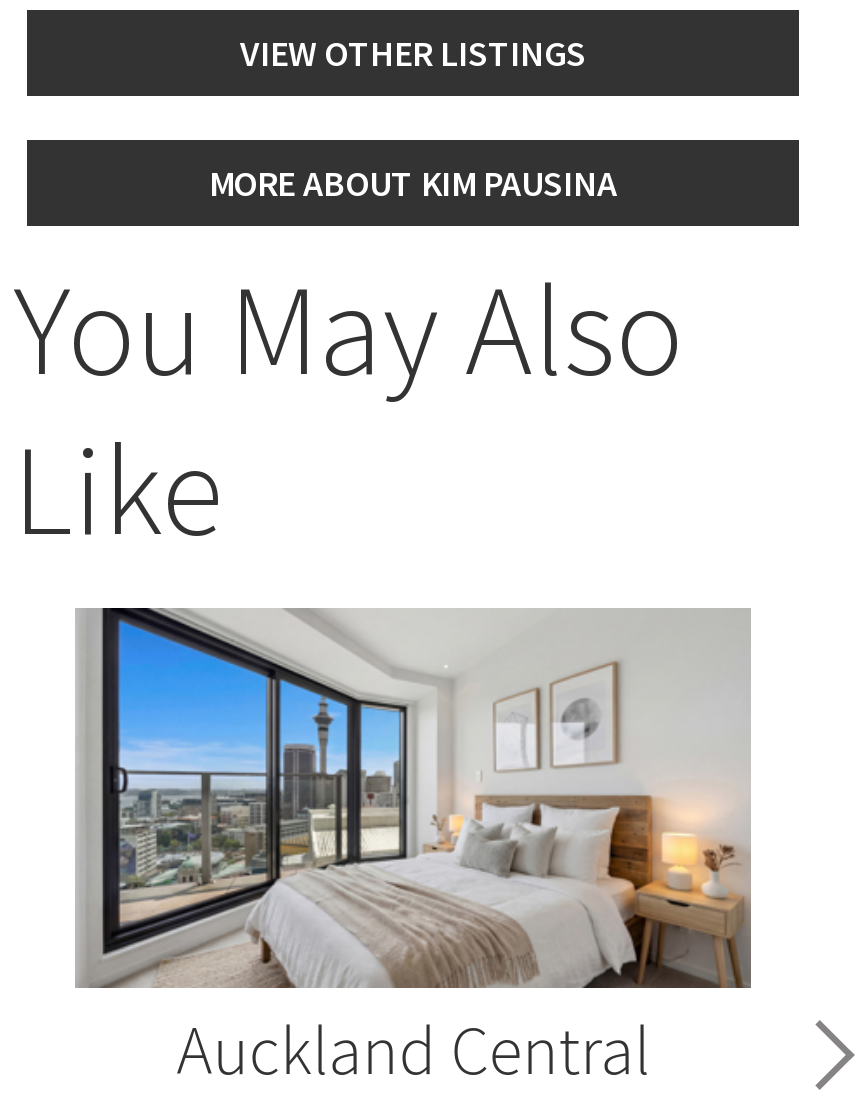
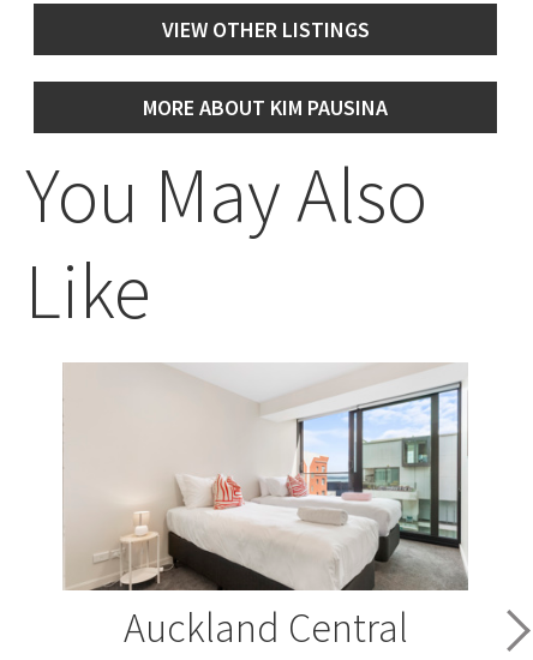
- [image]
+ [image]
